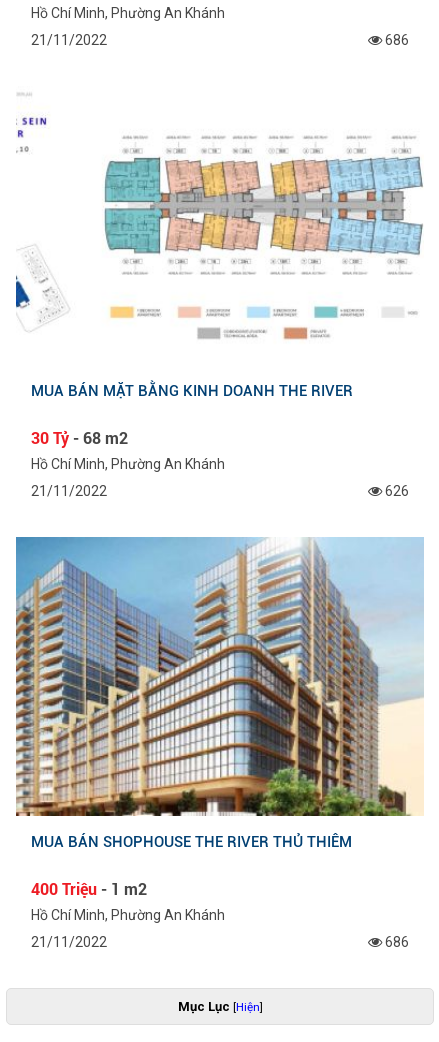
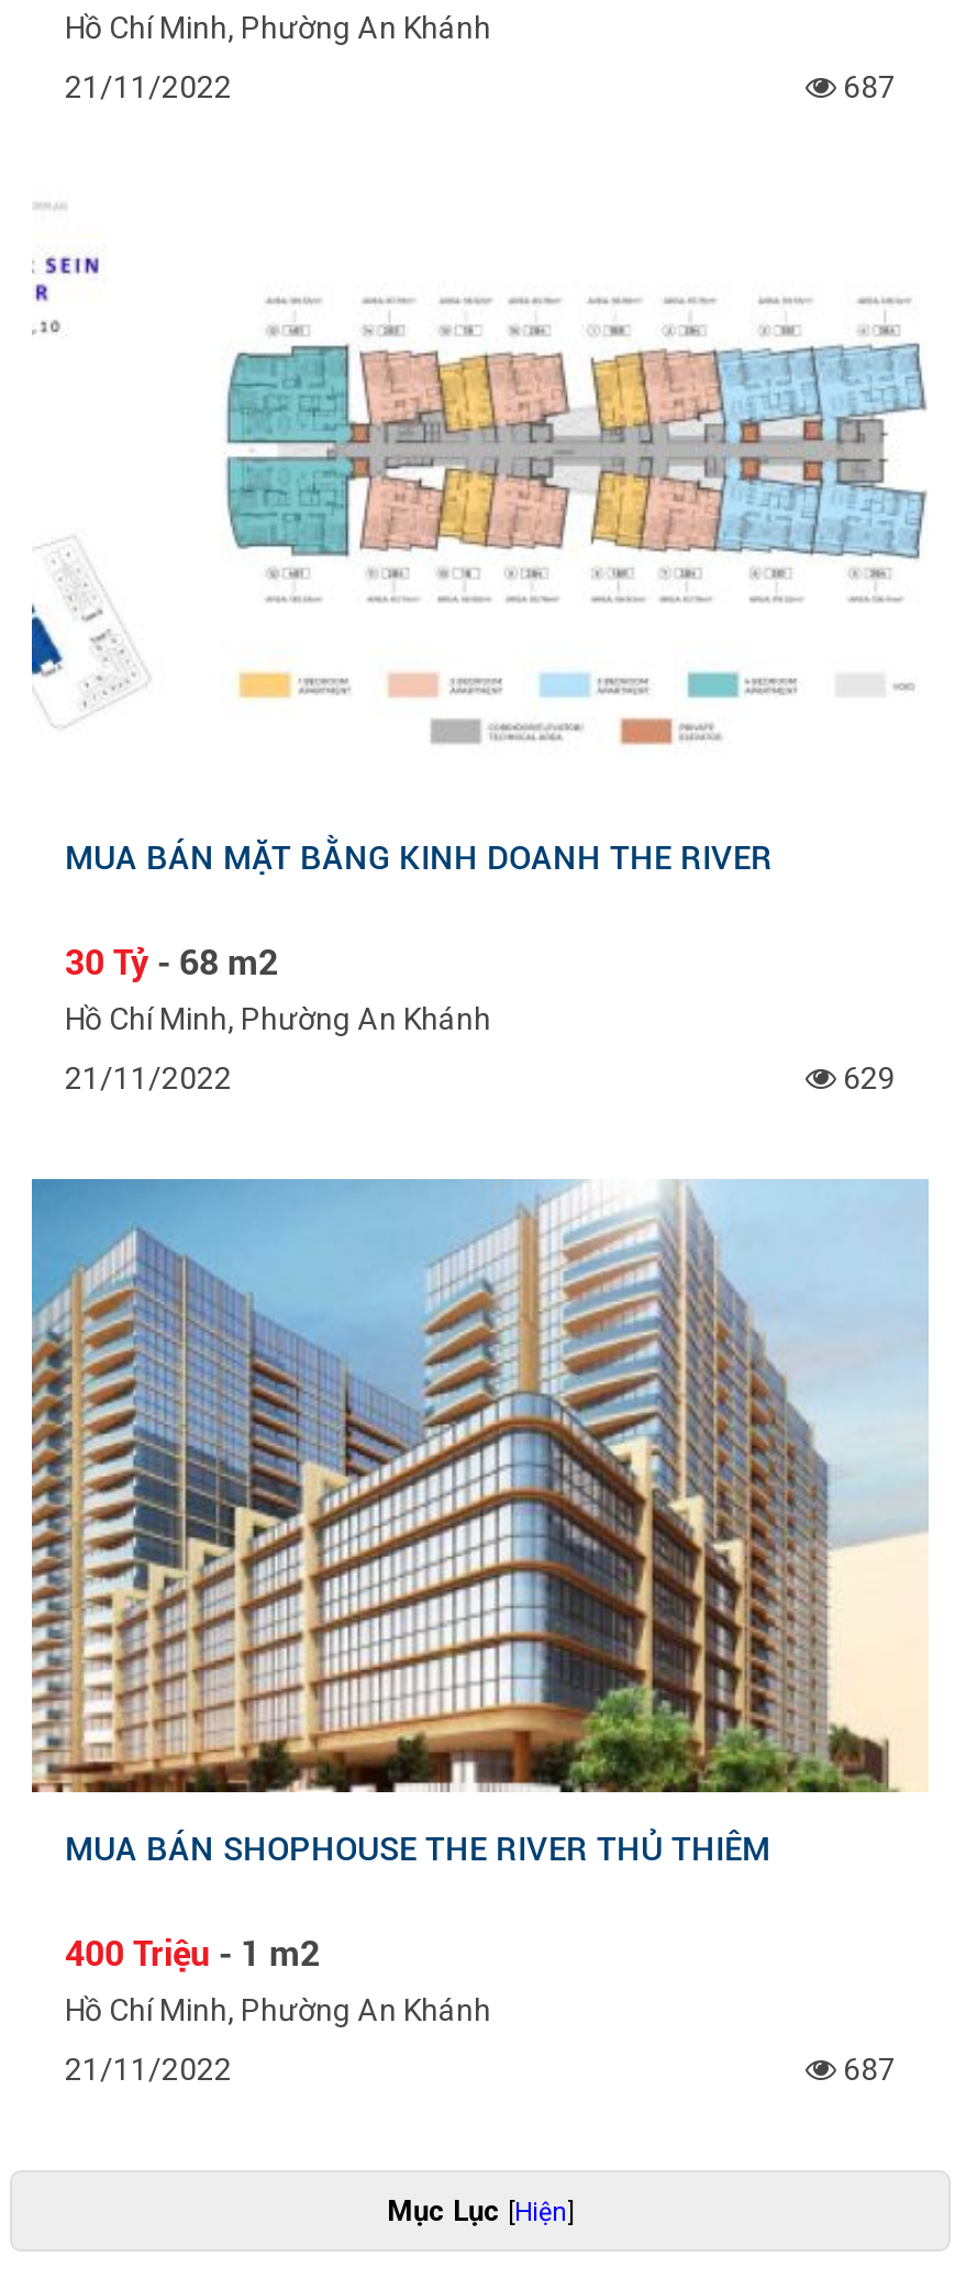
- 686
+ 687

- 626
+ 629

- 686
+ 687
